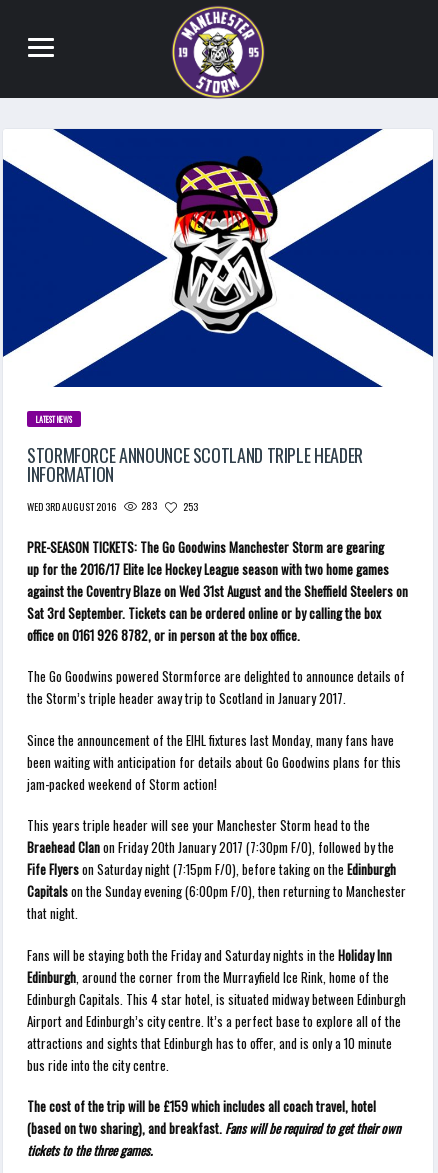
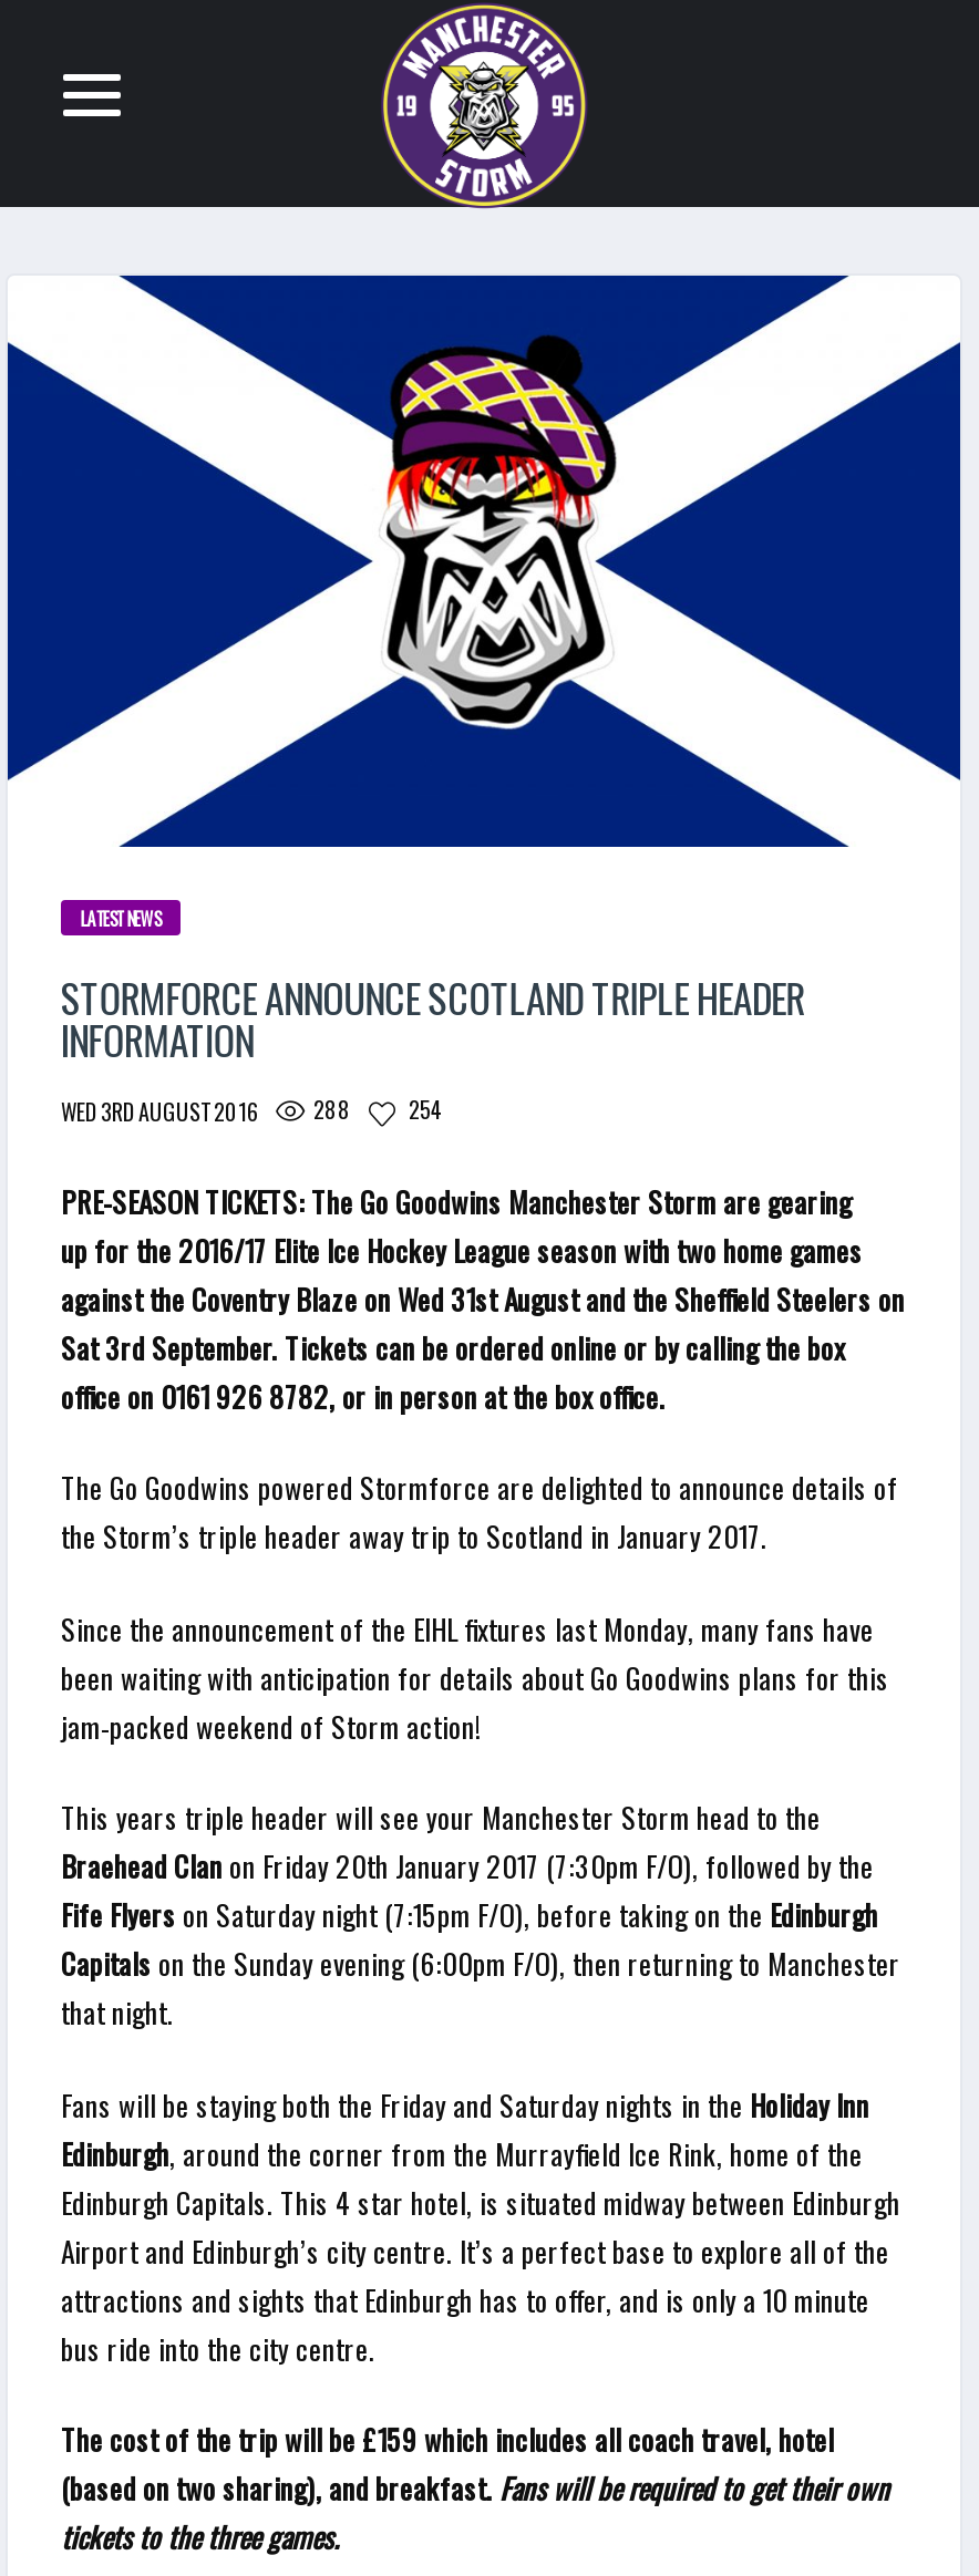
- 283
+ 288

- 253
+ 254
